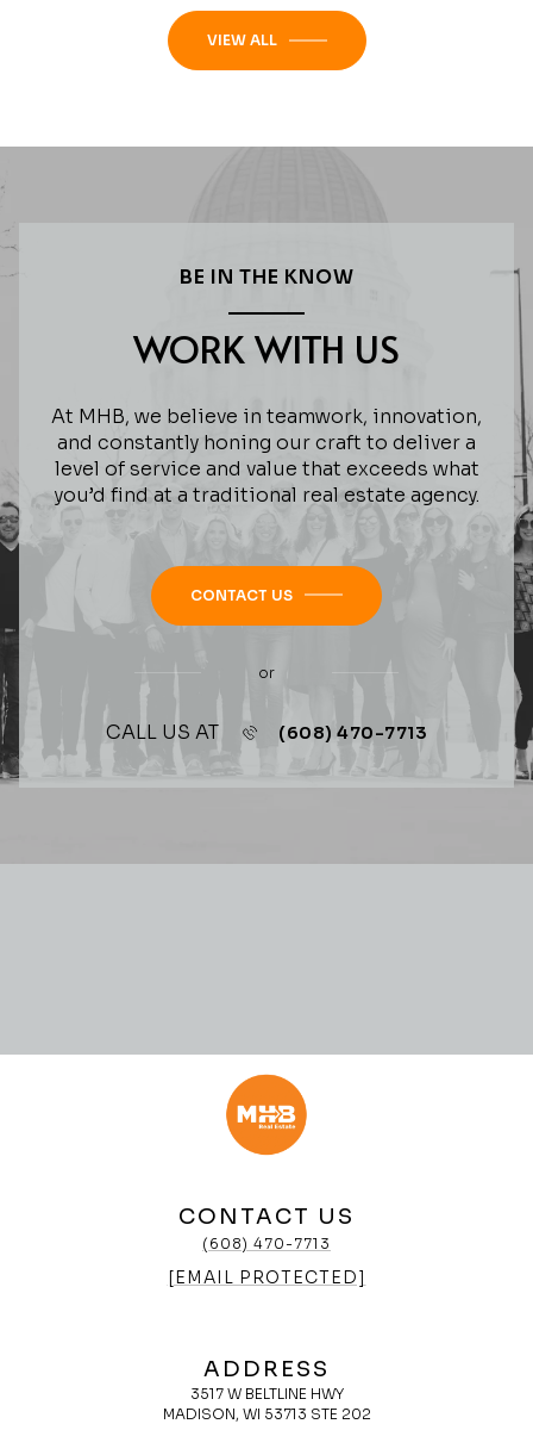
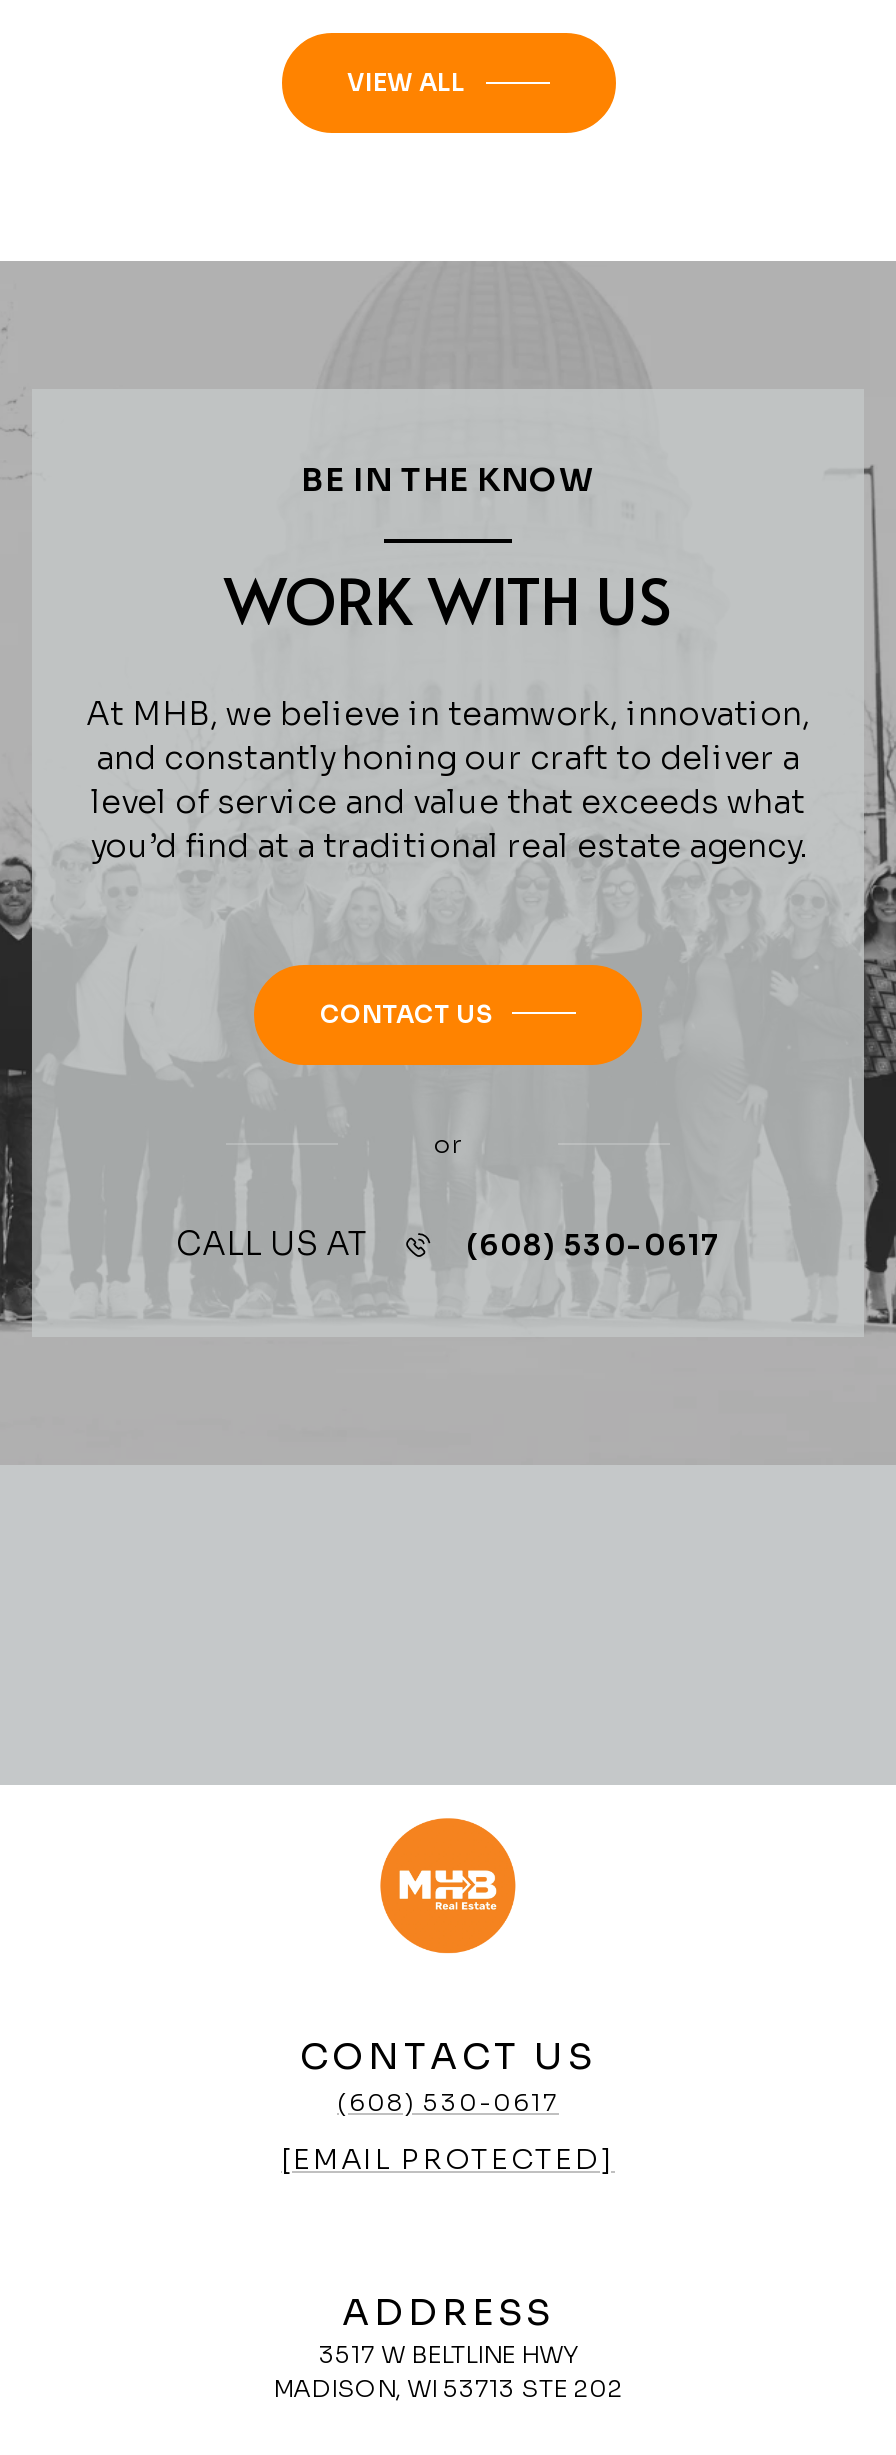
- (608) 470-7713
+ (608) 530-0617

- (608) 470-7713
+ (608) 530-0617
